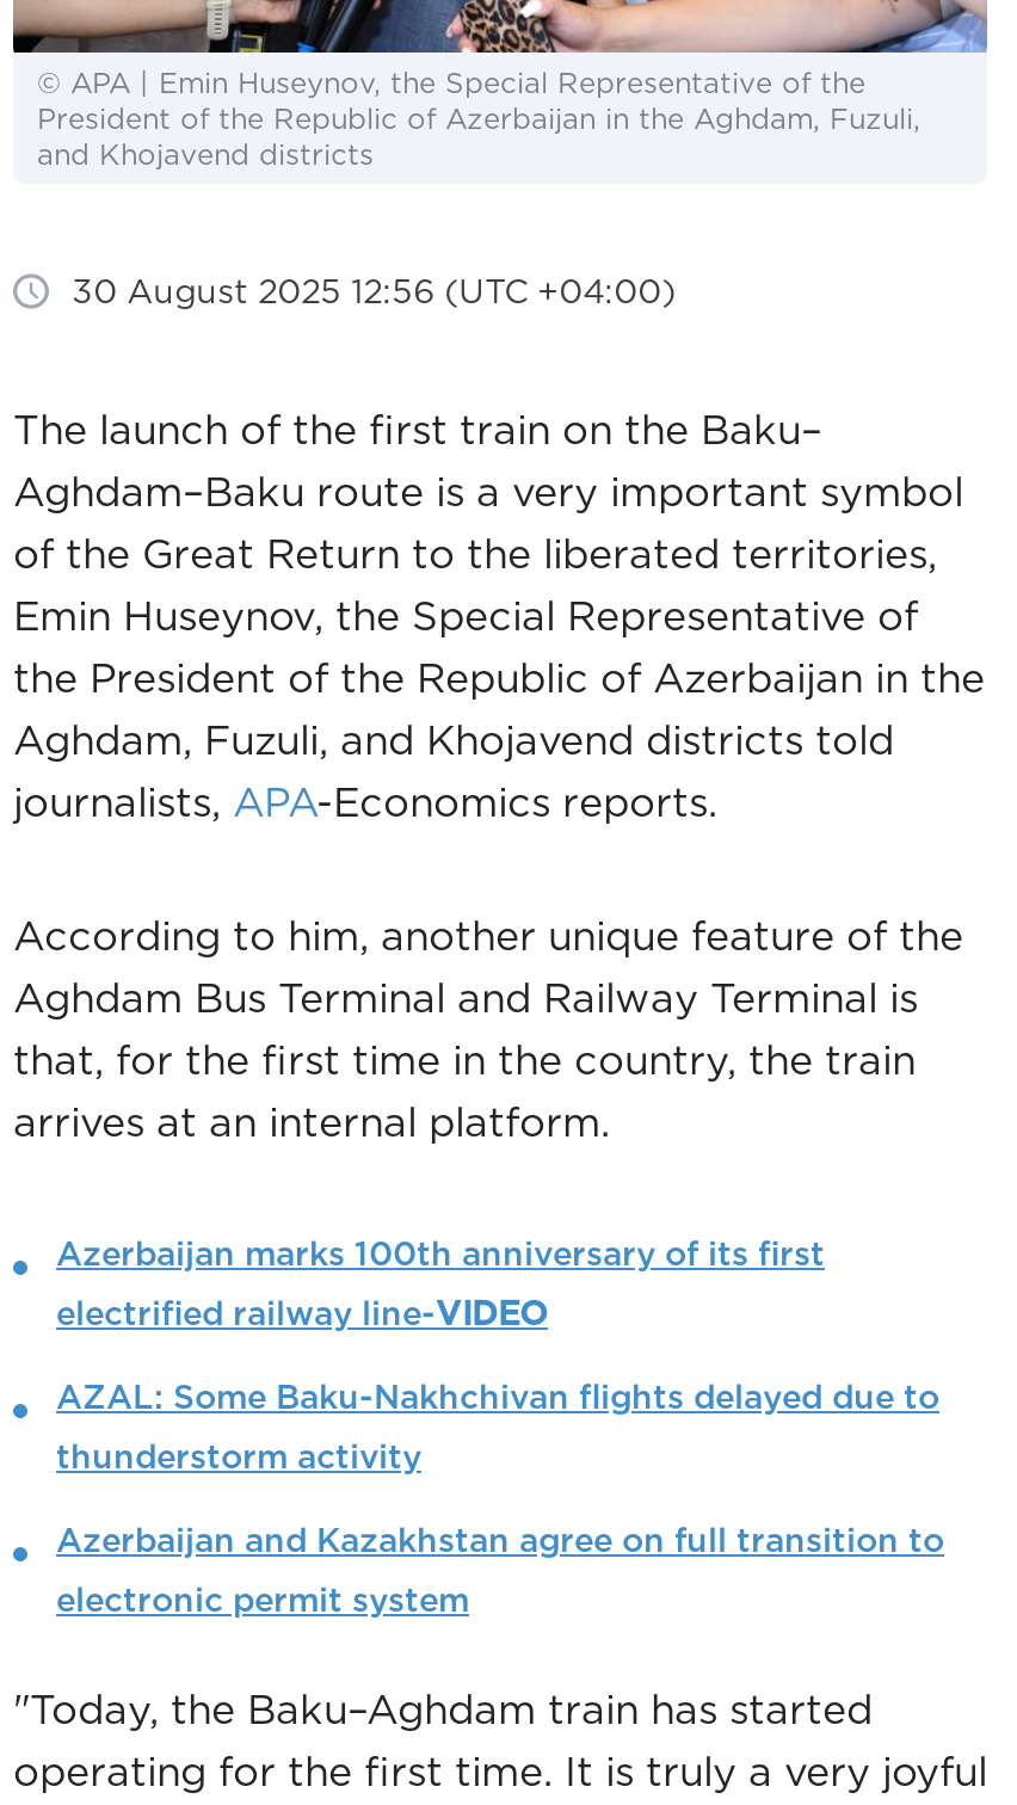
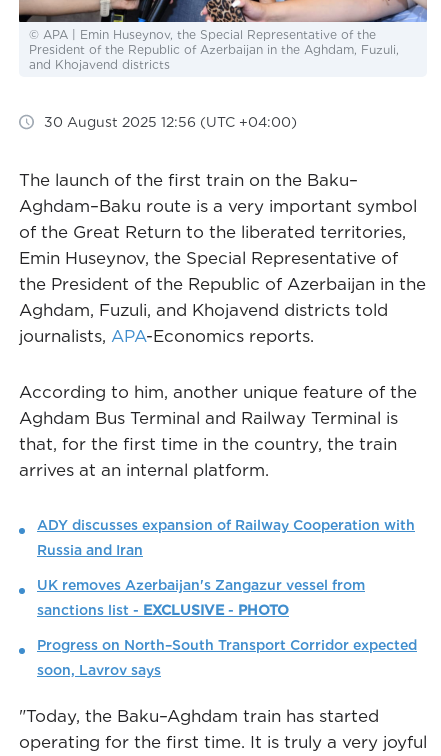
- Azerbaijan marks 100th anniversary of its first
+ ADY discusses expansion of Railway Cooperation with

- electrified railway line-VIDEO
+ Russia and Iran

- AZAL: Some Baku-Nakhchivan flights delayed due to
+ UK removes Azerbaijan's Zangazur vessel from

- thunderstorm activity
+ sanctions list - EXCLUSIVE - PHOTO

- Azerbaijan and Kazakhstan agree on full transition to
+ Progress on North–South Transport Corridor expected

- electronic permit system
+ soon, Lavrov says
